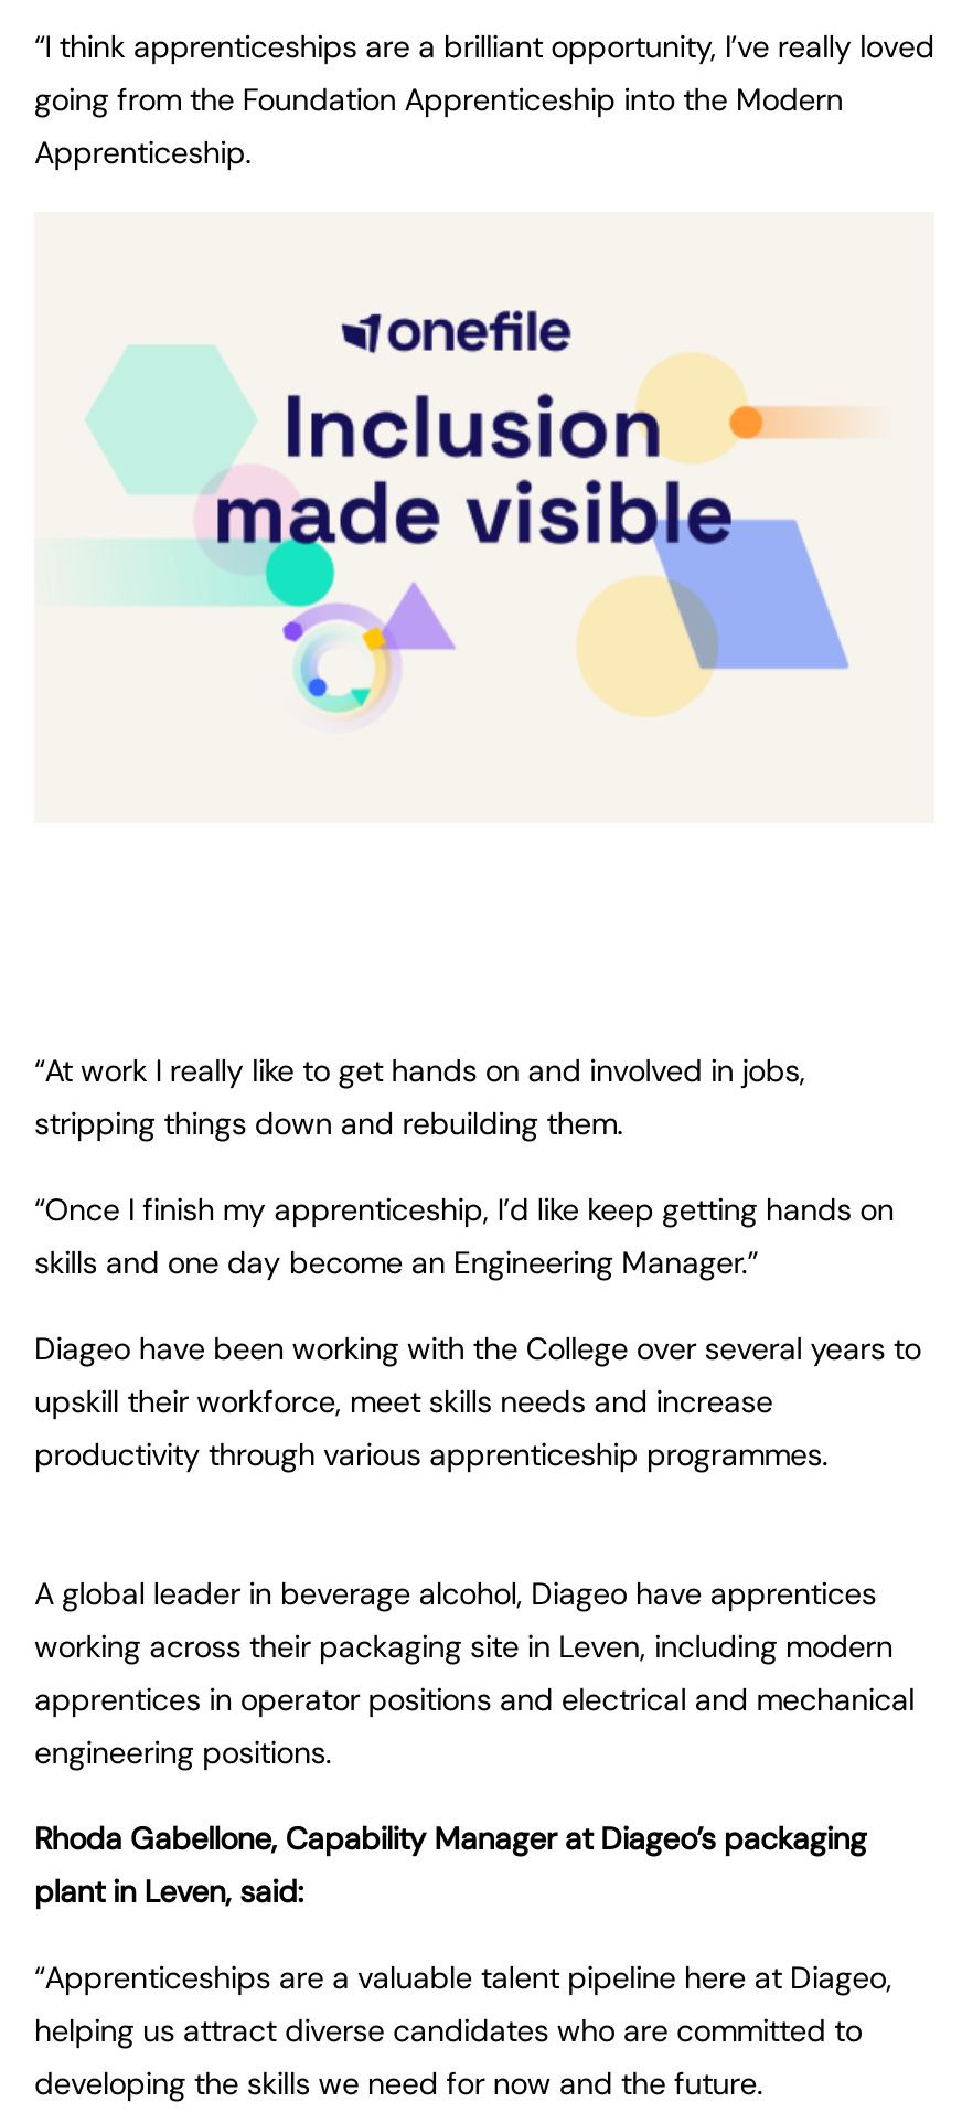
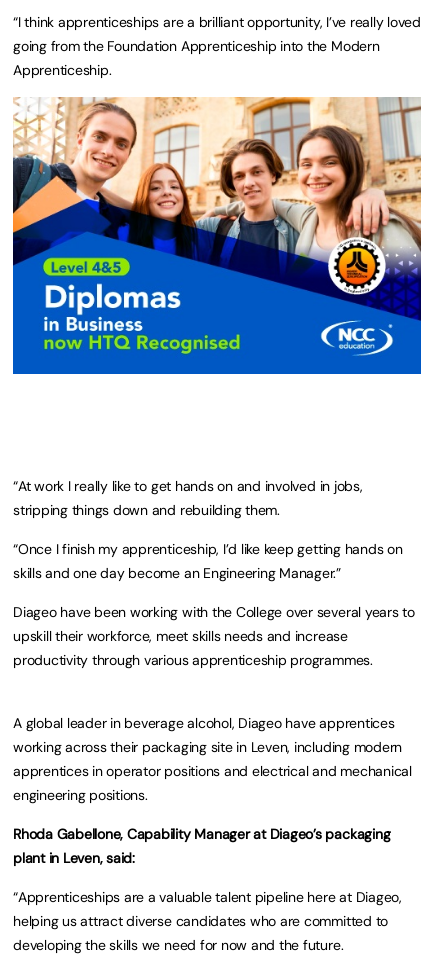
- [image]
+ [image]
